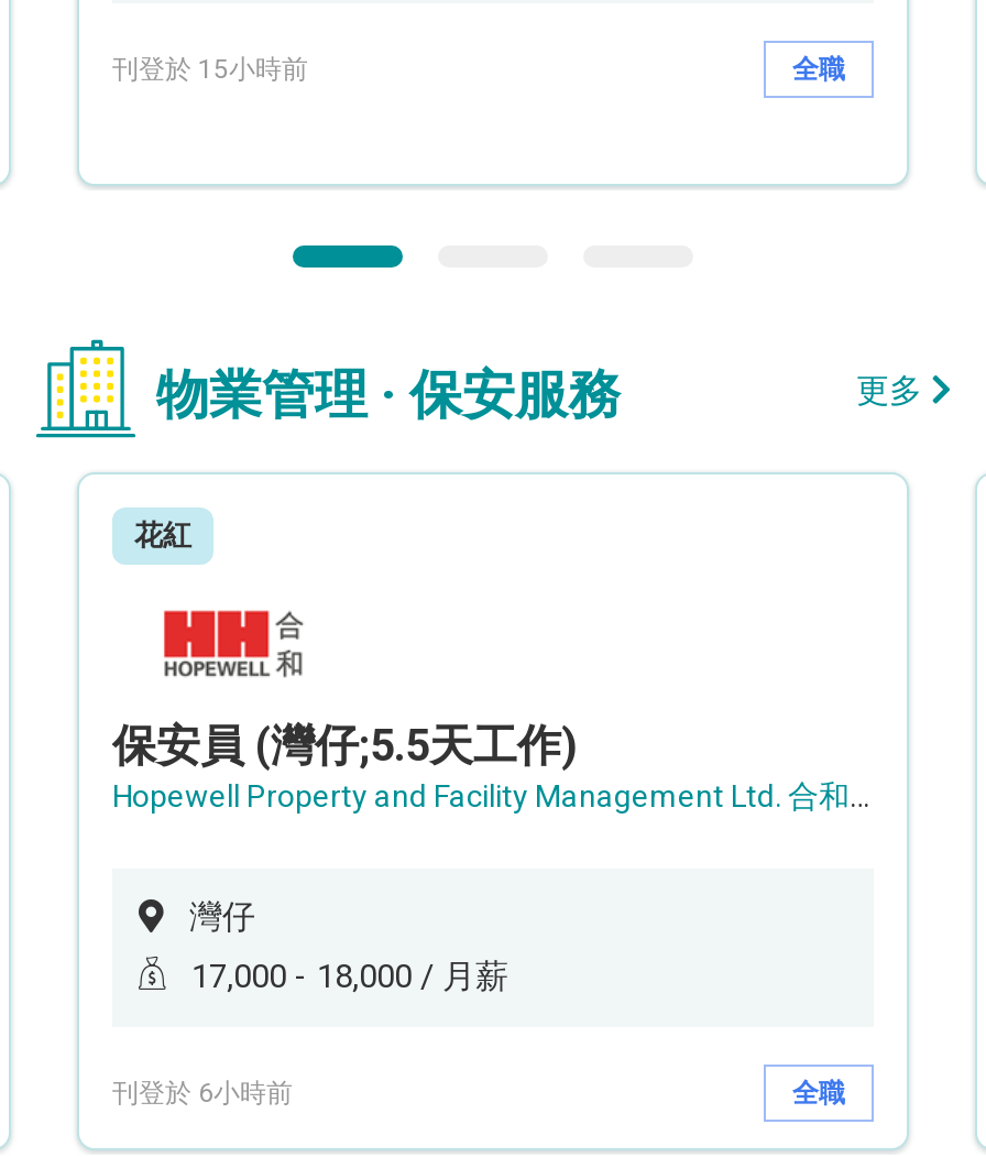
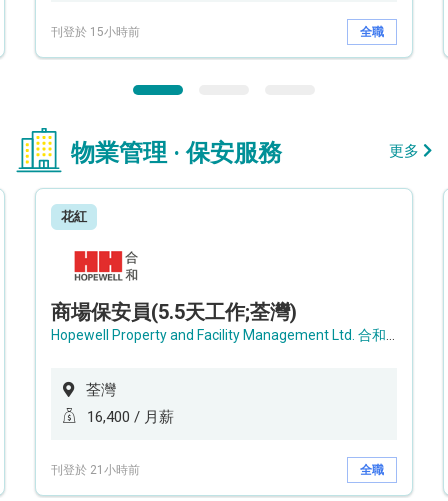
- 保安員 (灣仔;5.5天工作)
+ 商場保安員(5.5天工作;荃灣)

- 灣仔
+ 荃灣

- 17,000 - 18,000 / 月薪
+ 16,400 / 月薪

- 刊登於 6小時前
+ 刊登於 21小時前
